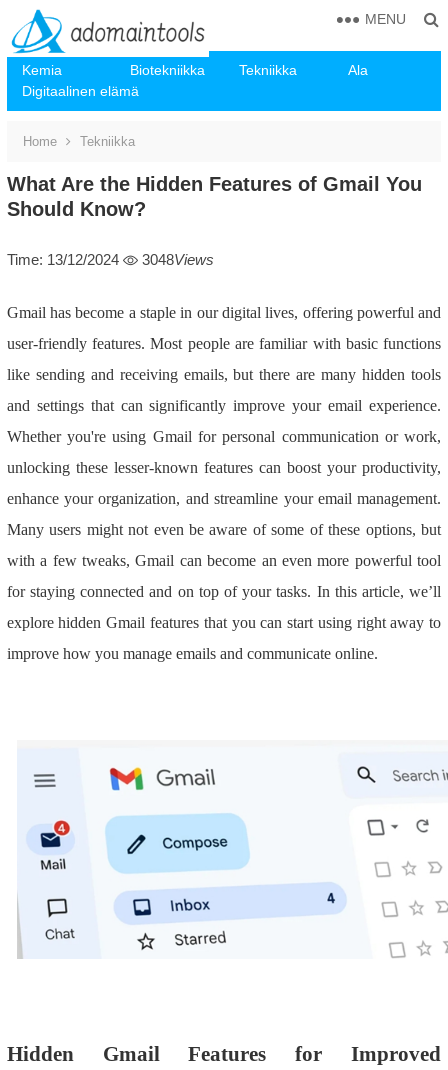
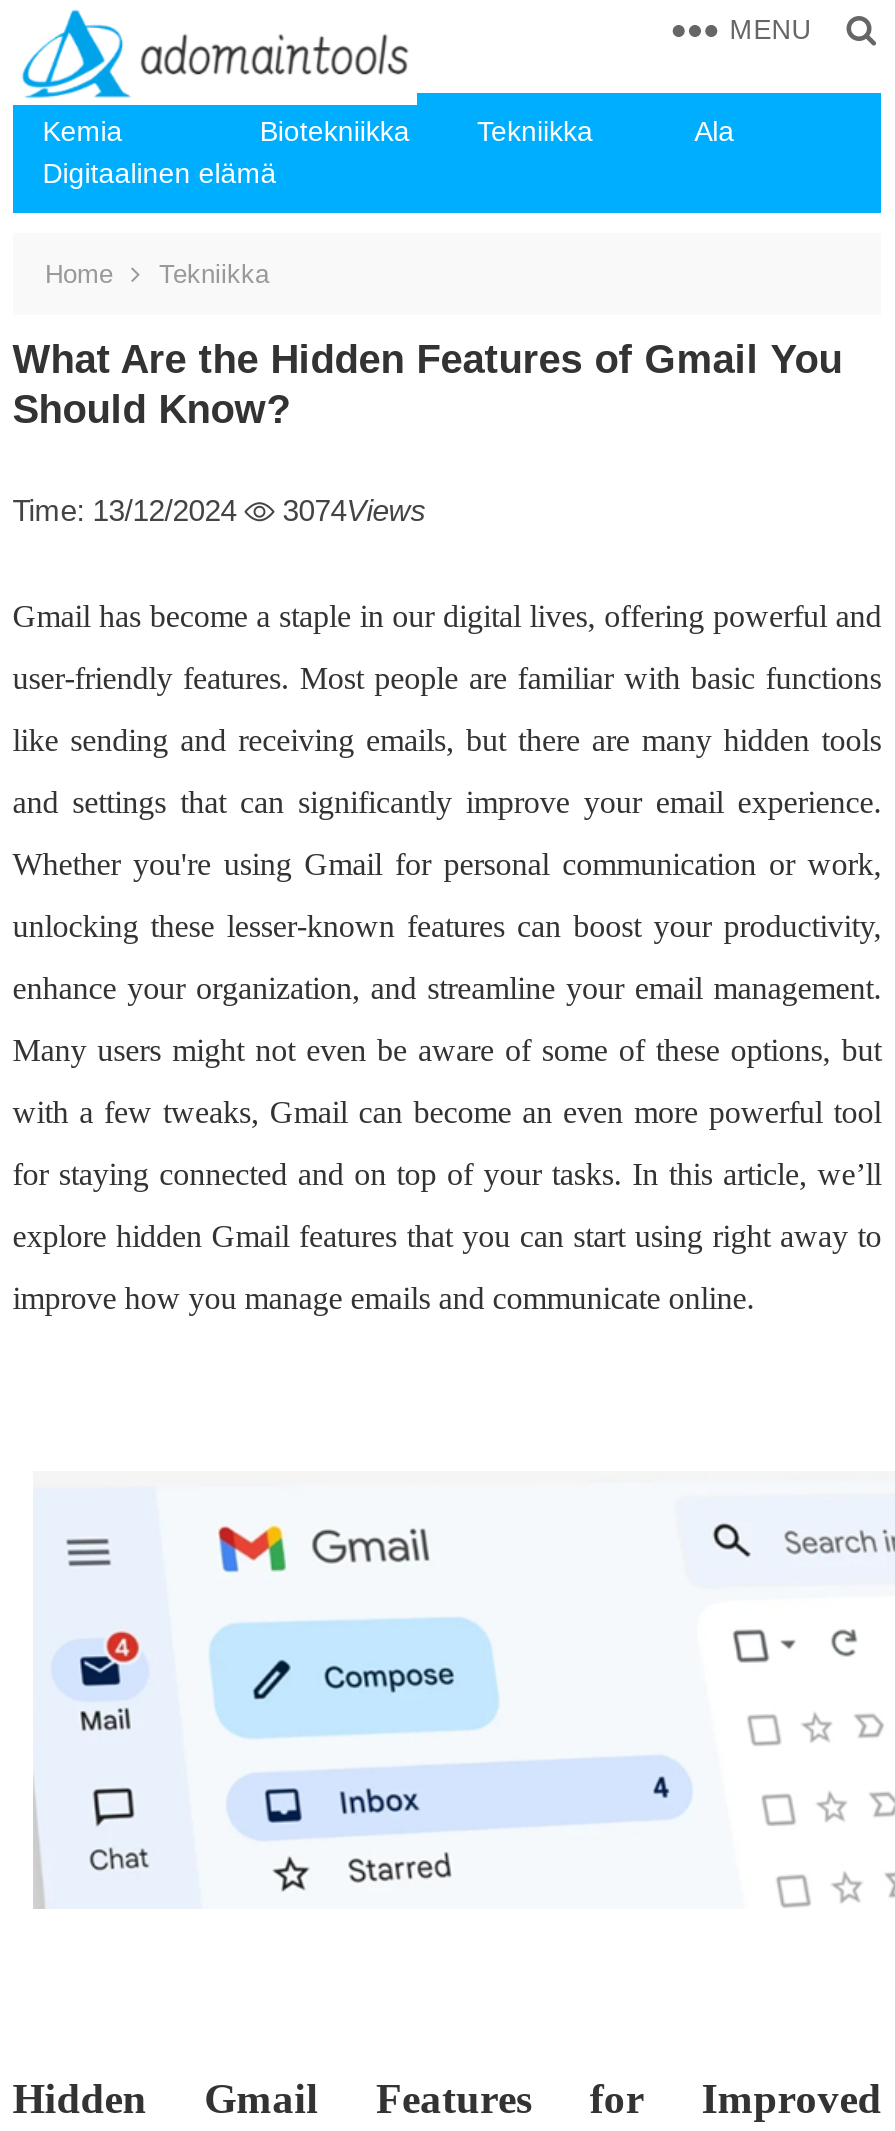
- Time: 13/12/2024 3048Views
+ Time: 13/12/2024 3074Views
